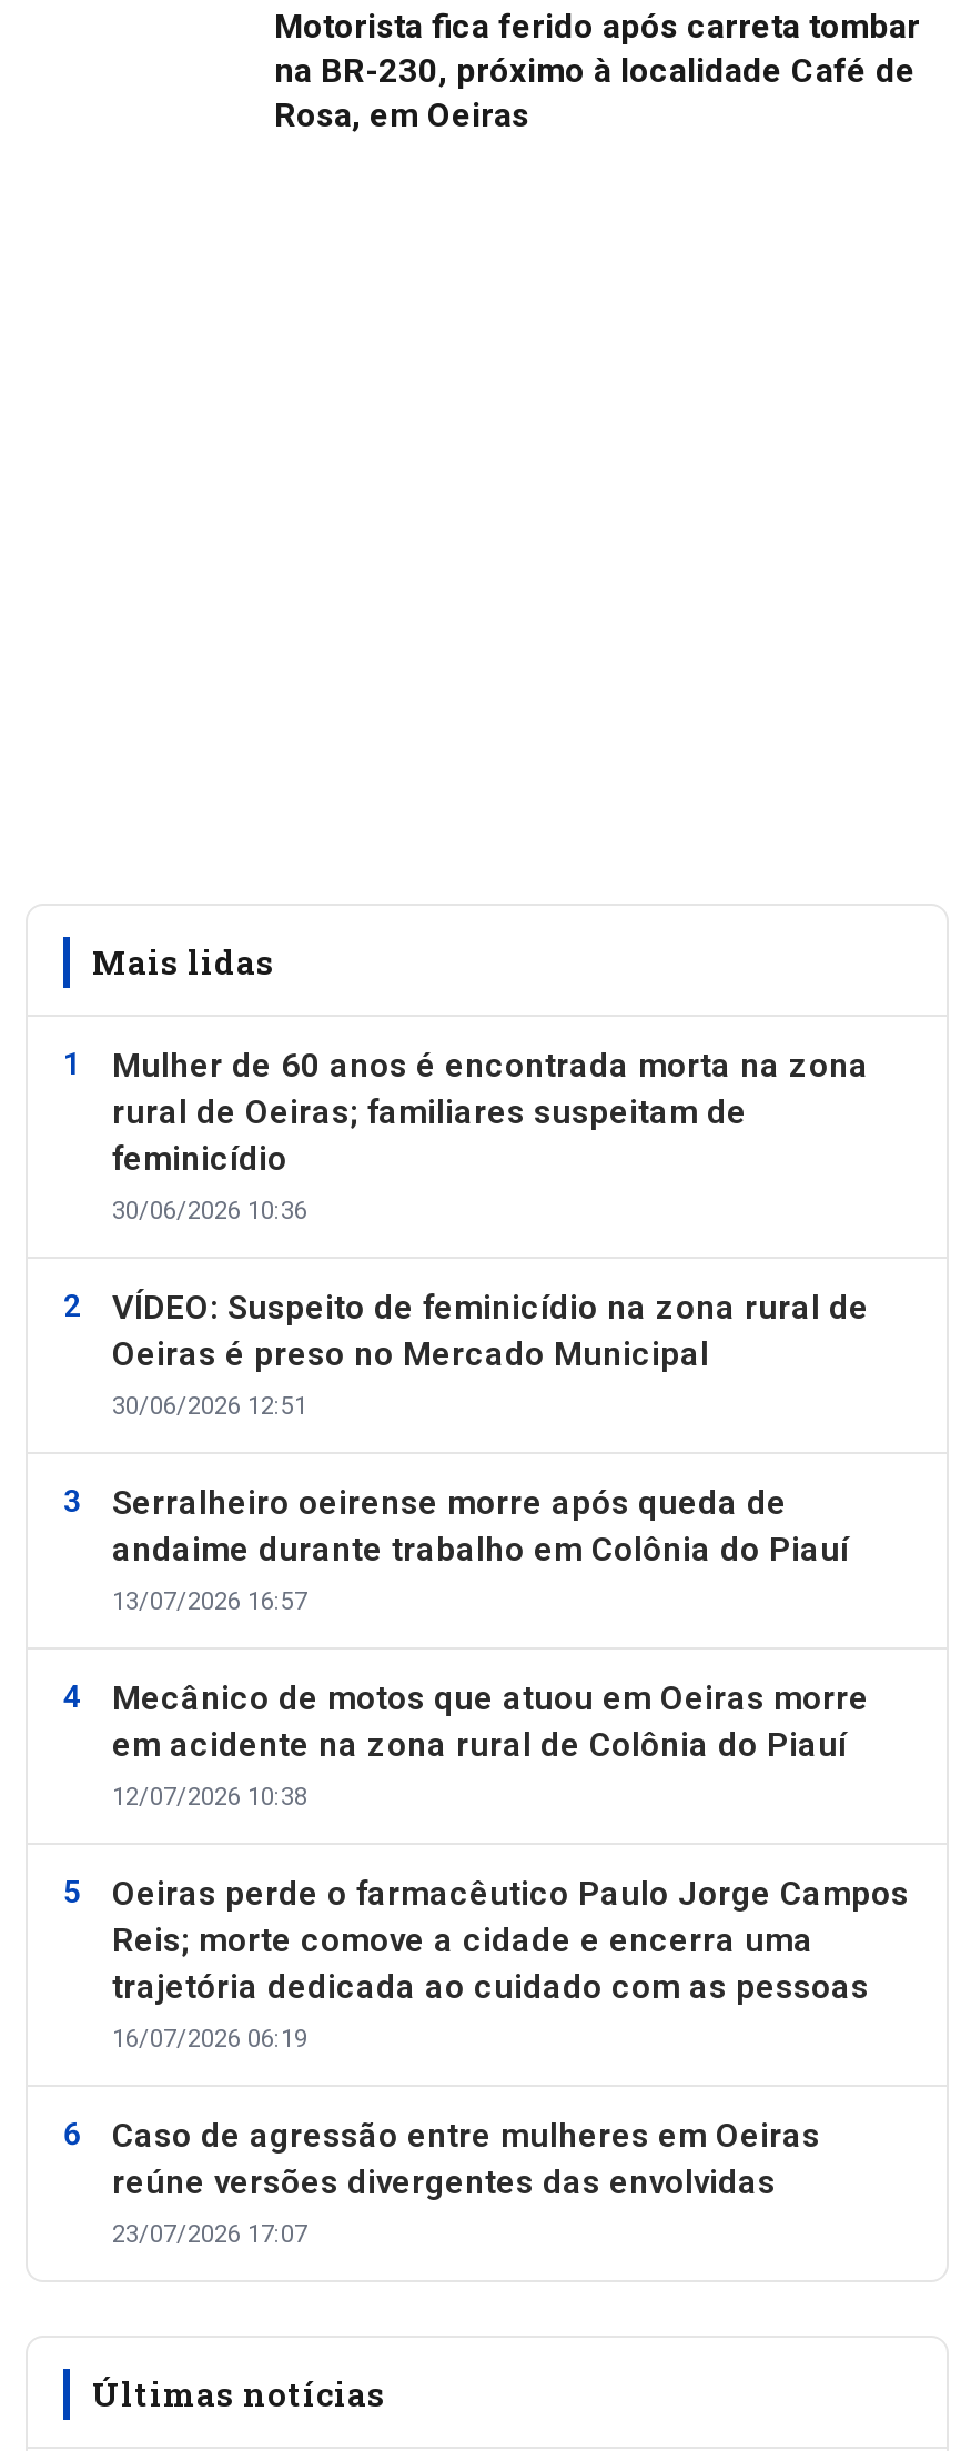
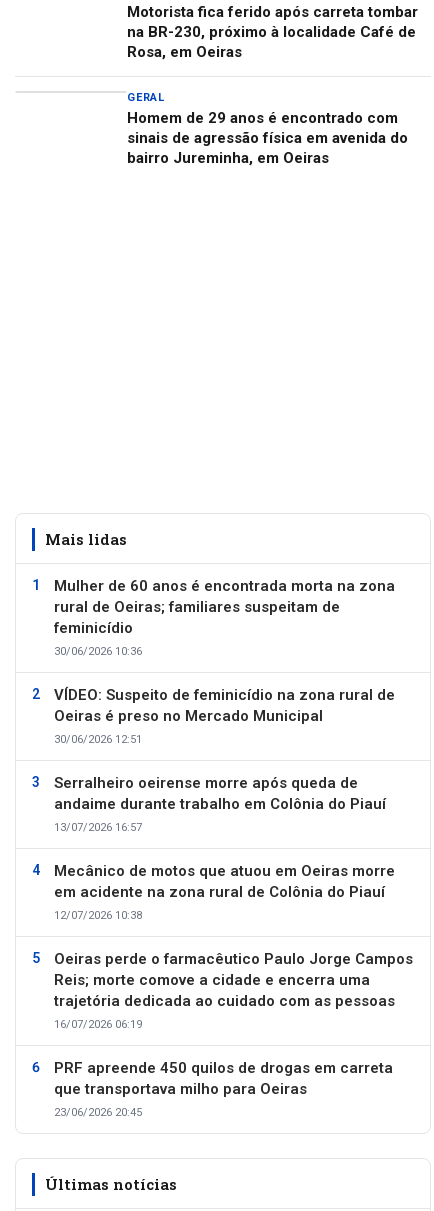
+ GERAL
+ Homem de 29 anos é encontrado com
+ sinais de agressão física em avenida do
+ bairro Jureminha, em Oeiras

- Caso de agressão entre mulheres em Oeiras
- reúne versões divergentes das envolvidas
- 23/07/2026 17:07
+ PRF apreende 450 quilos de drogas em carreta
+ que transportava milho para Oeiras
+ 23/06/2026 20:45
